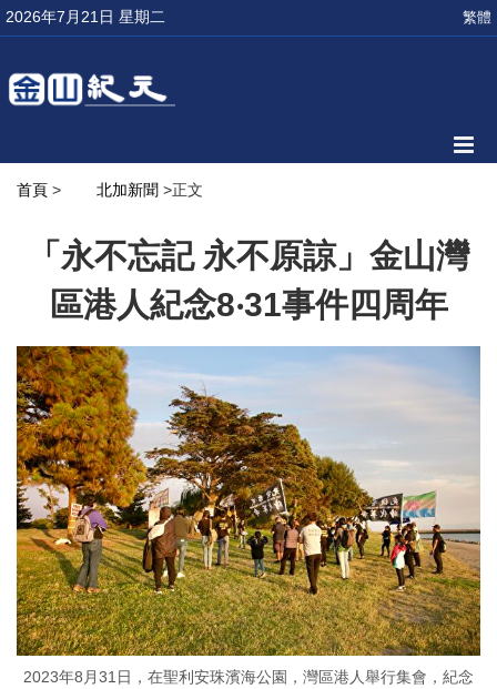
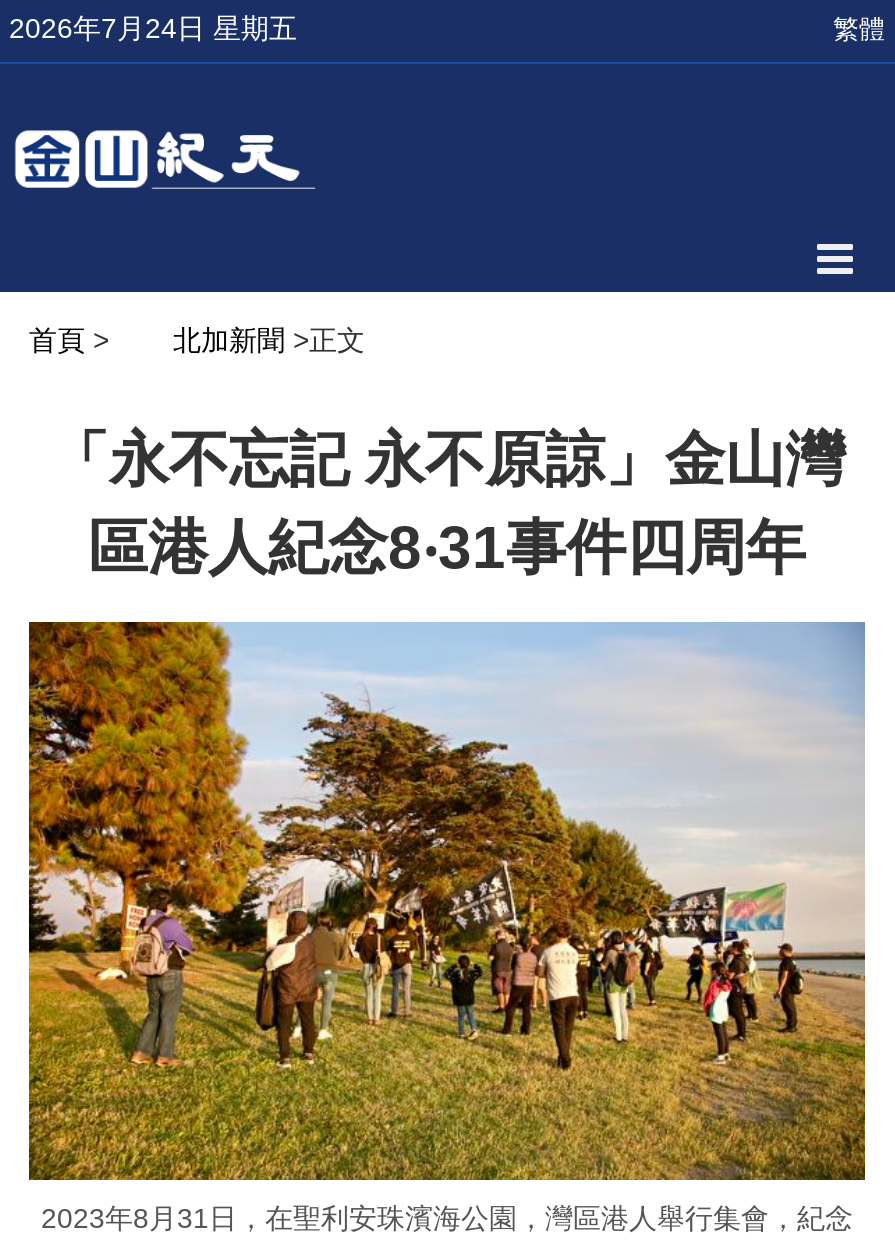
- 2026年7月21日 星期二
+ 2026年7月24日 星期五
